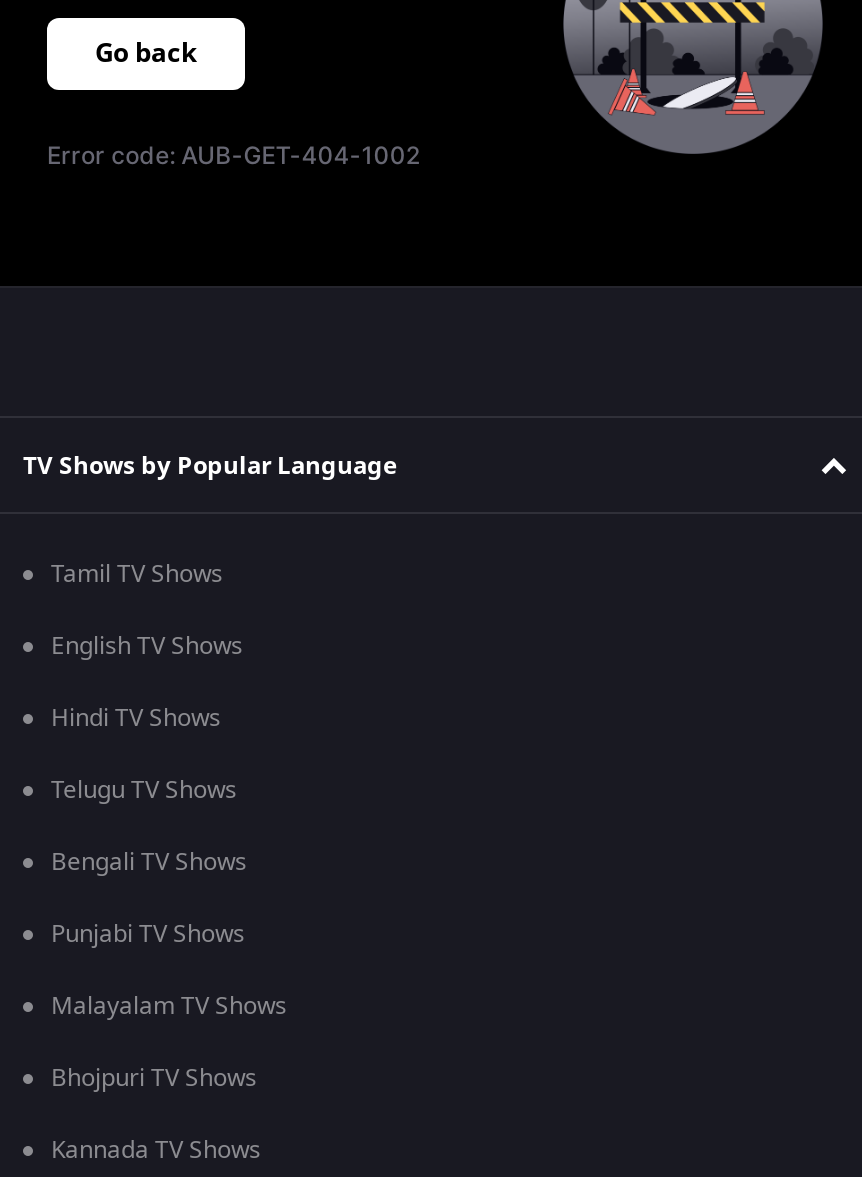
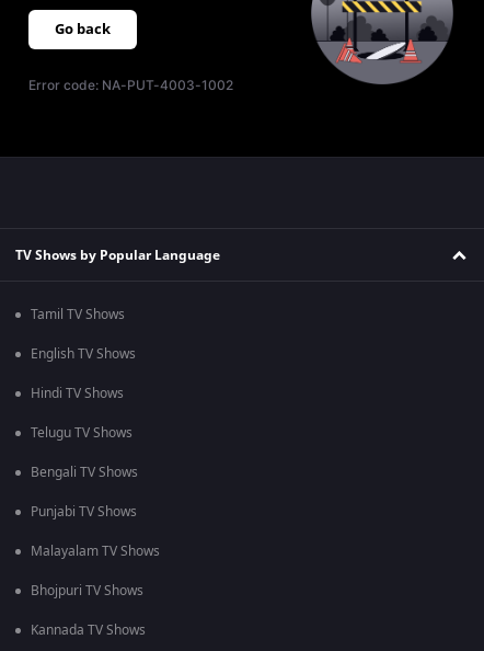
- Error code: AUB-GET-404-1002
+ Error code: NA-PUT-4003-1002
